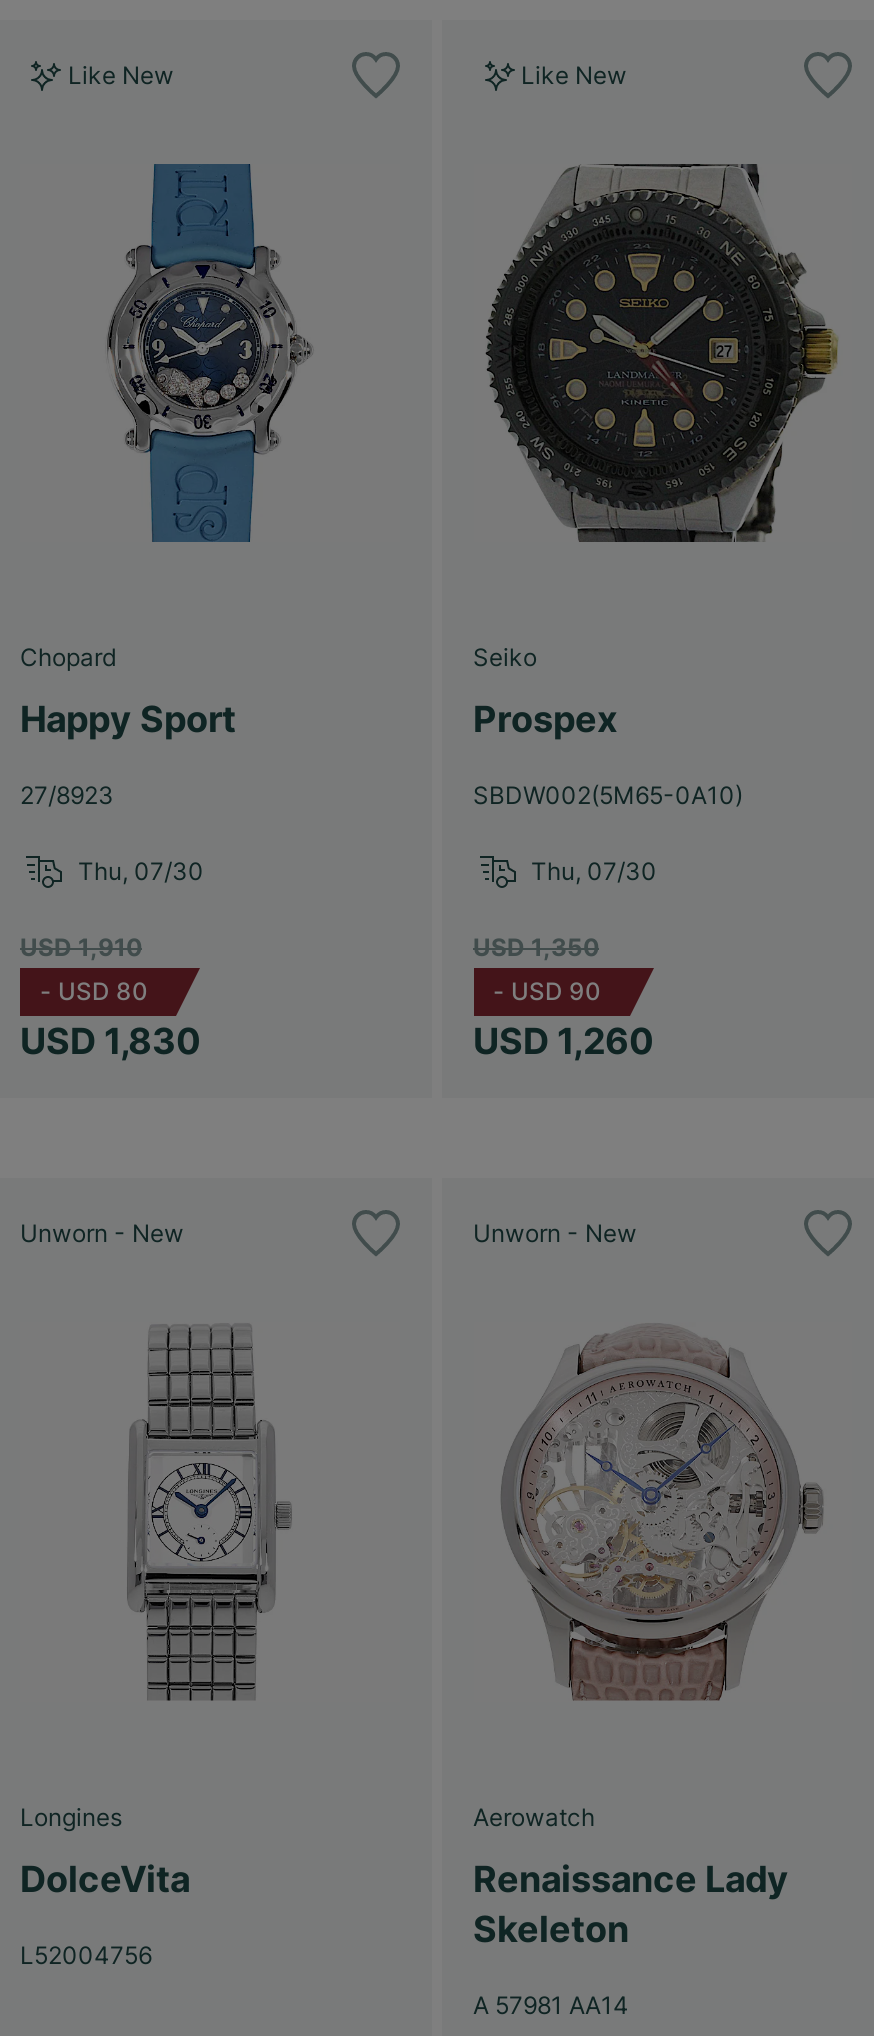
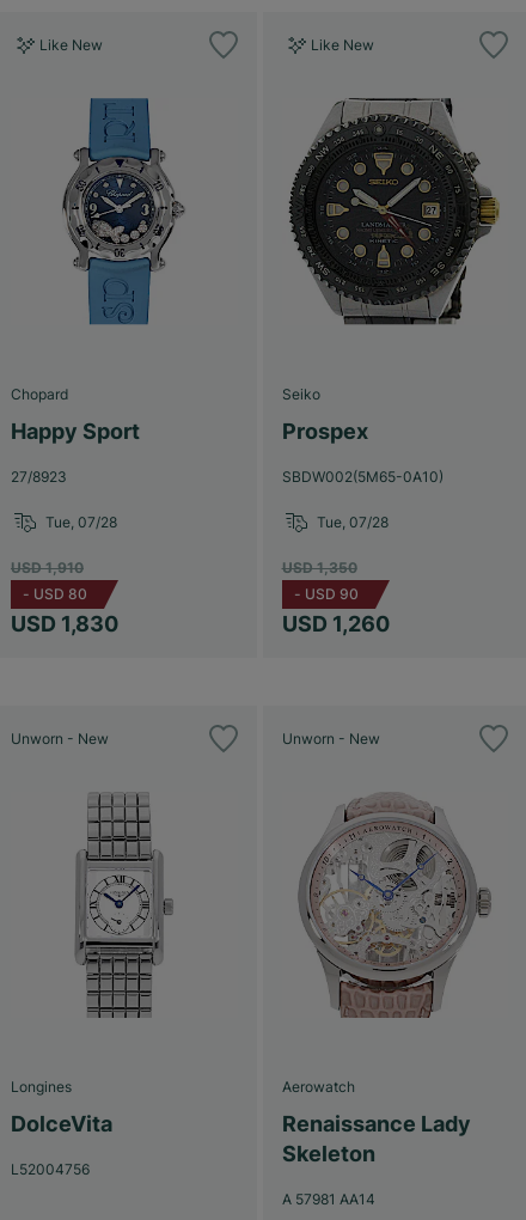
- Thu, 07/30
+ Tue, 07/28

- Thu, 07/30
+ Tue, 07/28
